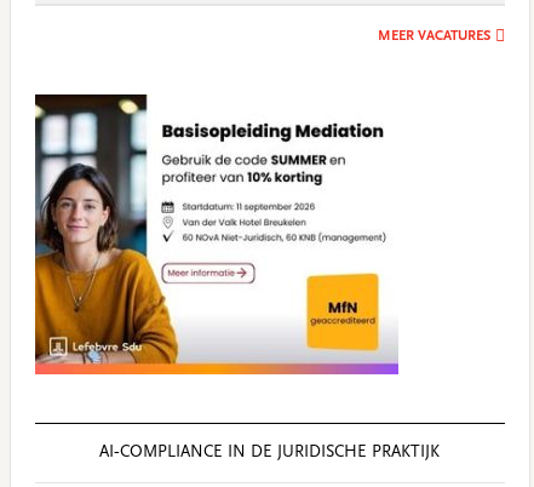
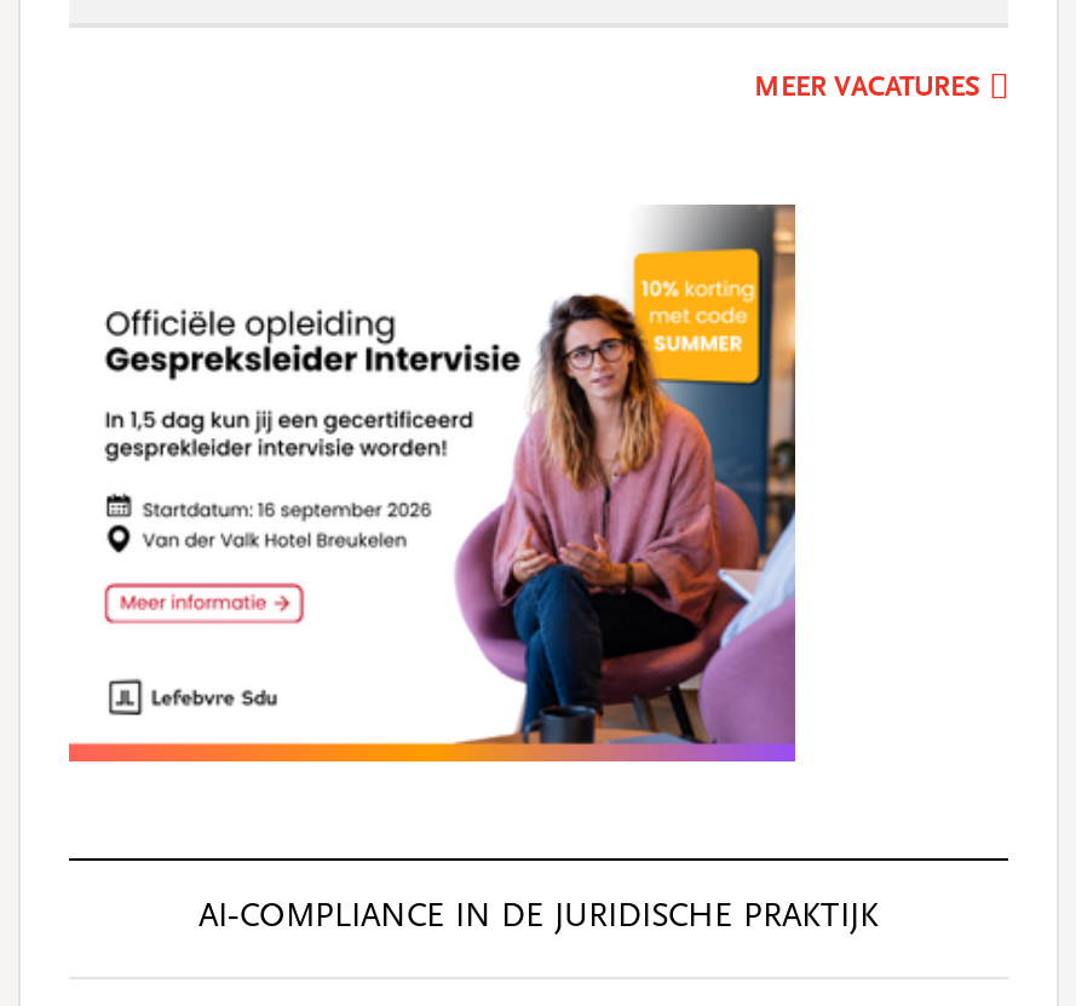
- [image]
+ [image]
